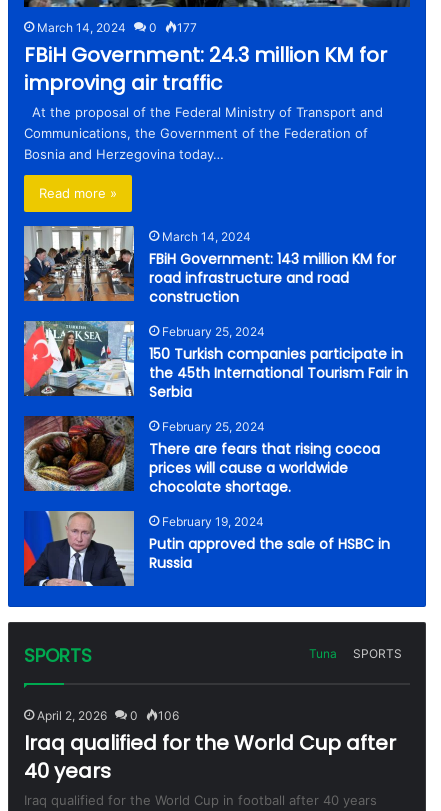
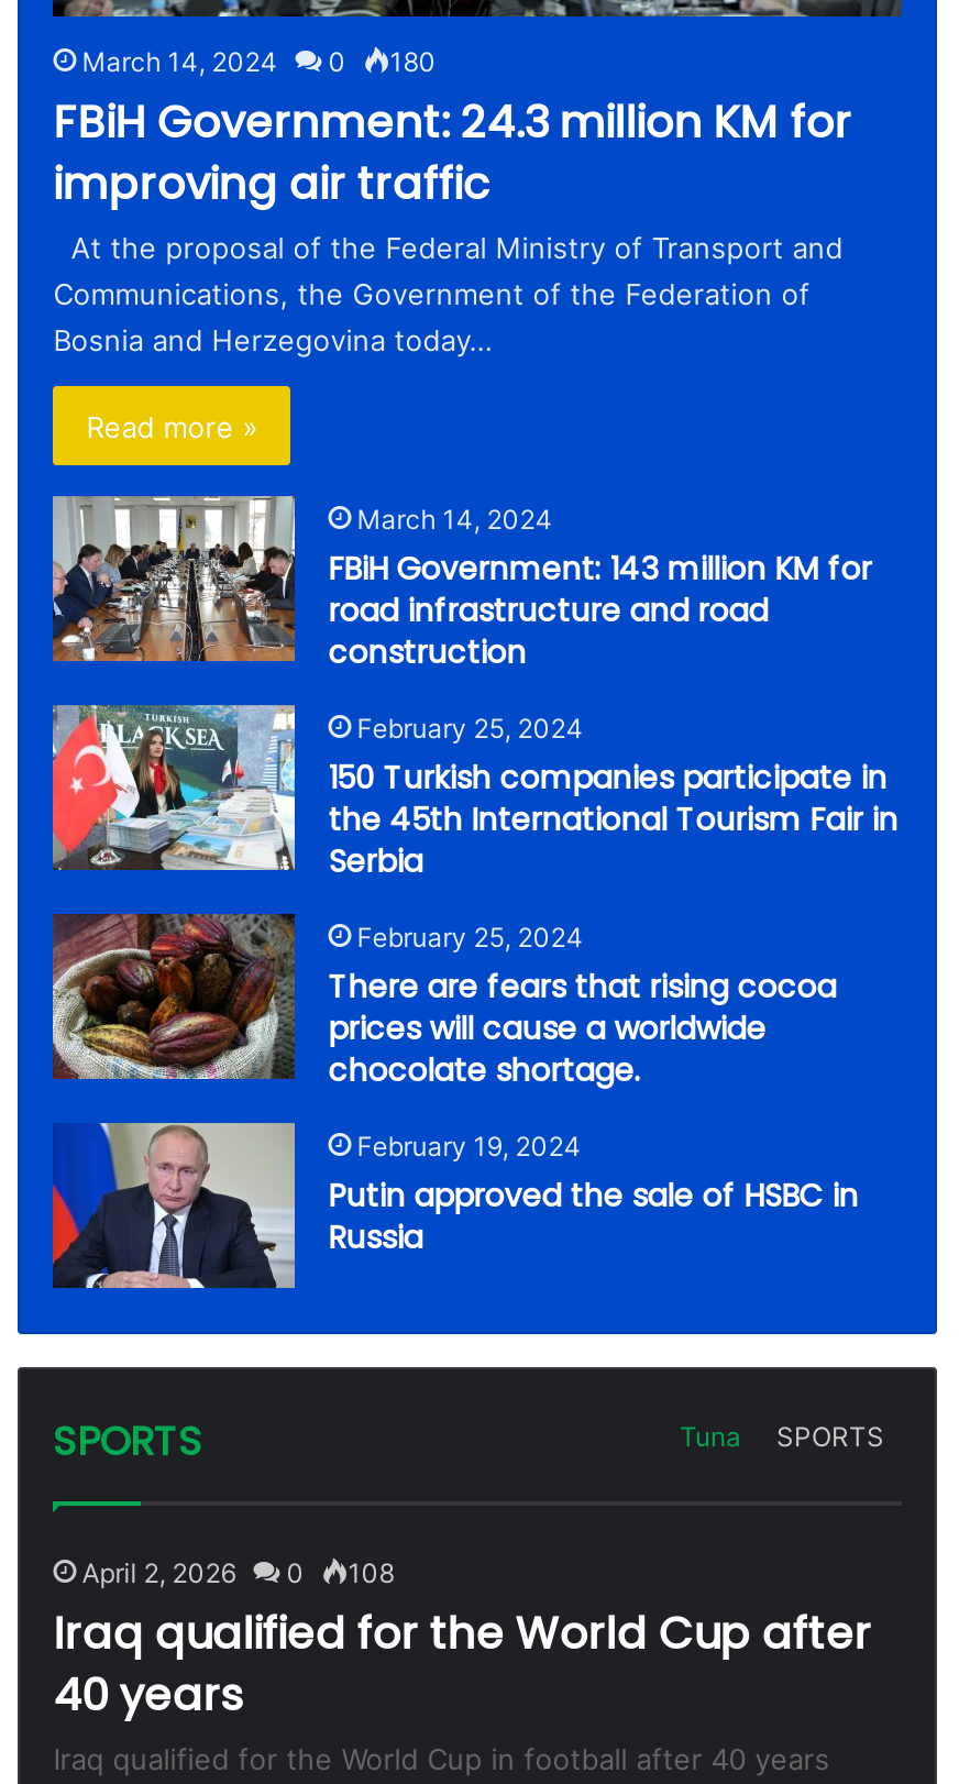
- March 14, 2024 0 177
+ March 14, 2024 0 180

- April 2, 2026 0 106
+ April 2, 2026 0 108
